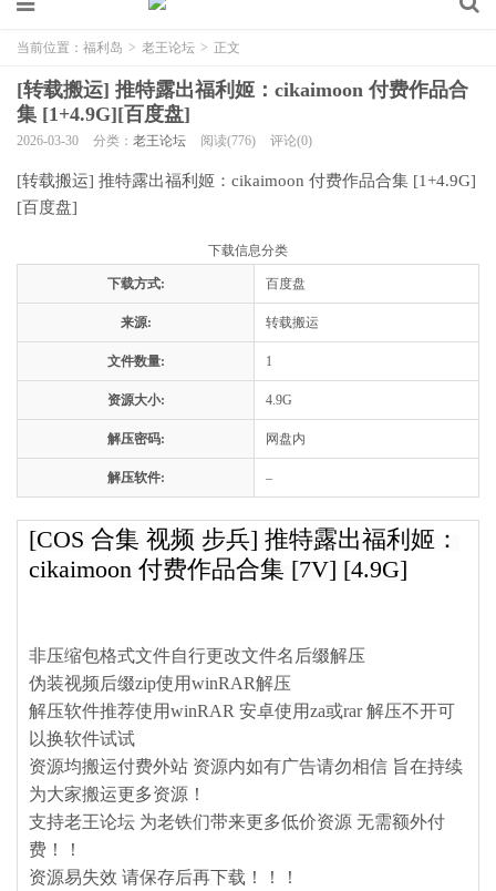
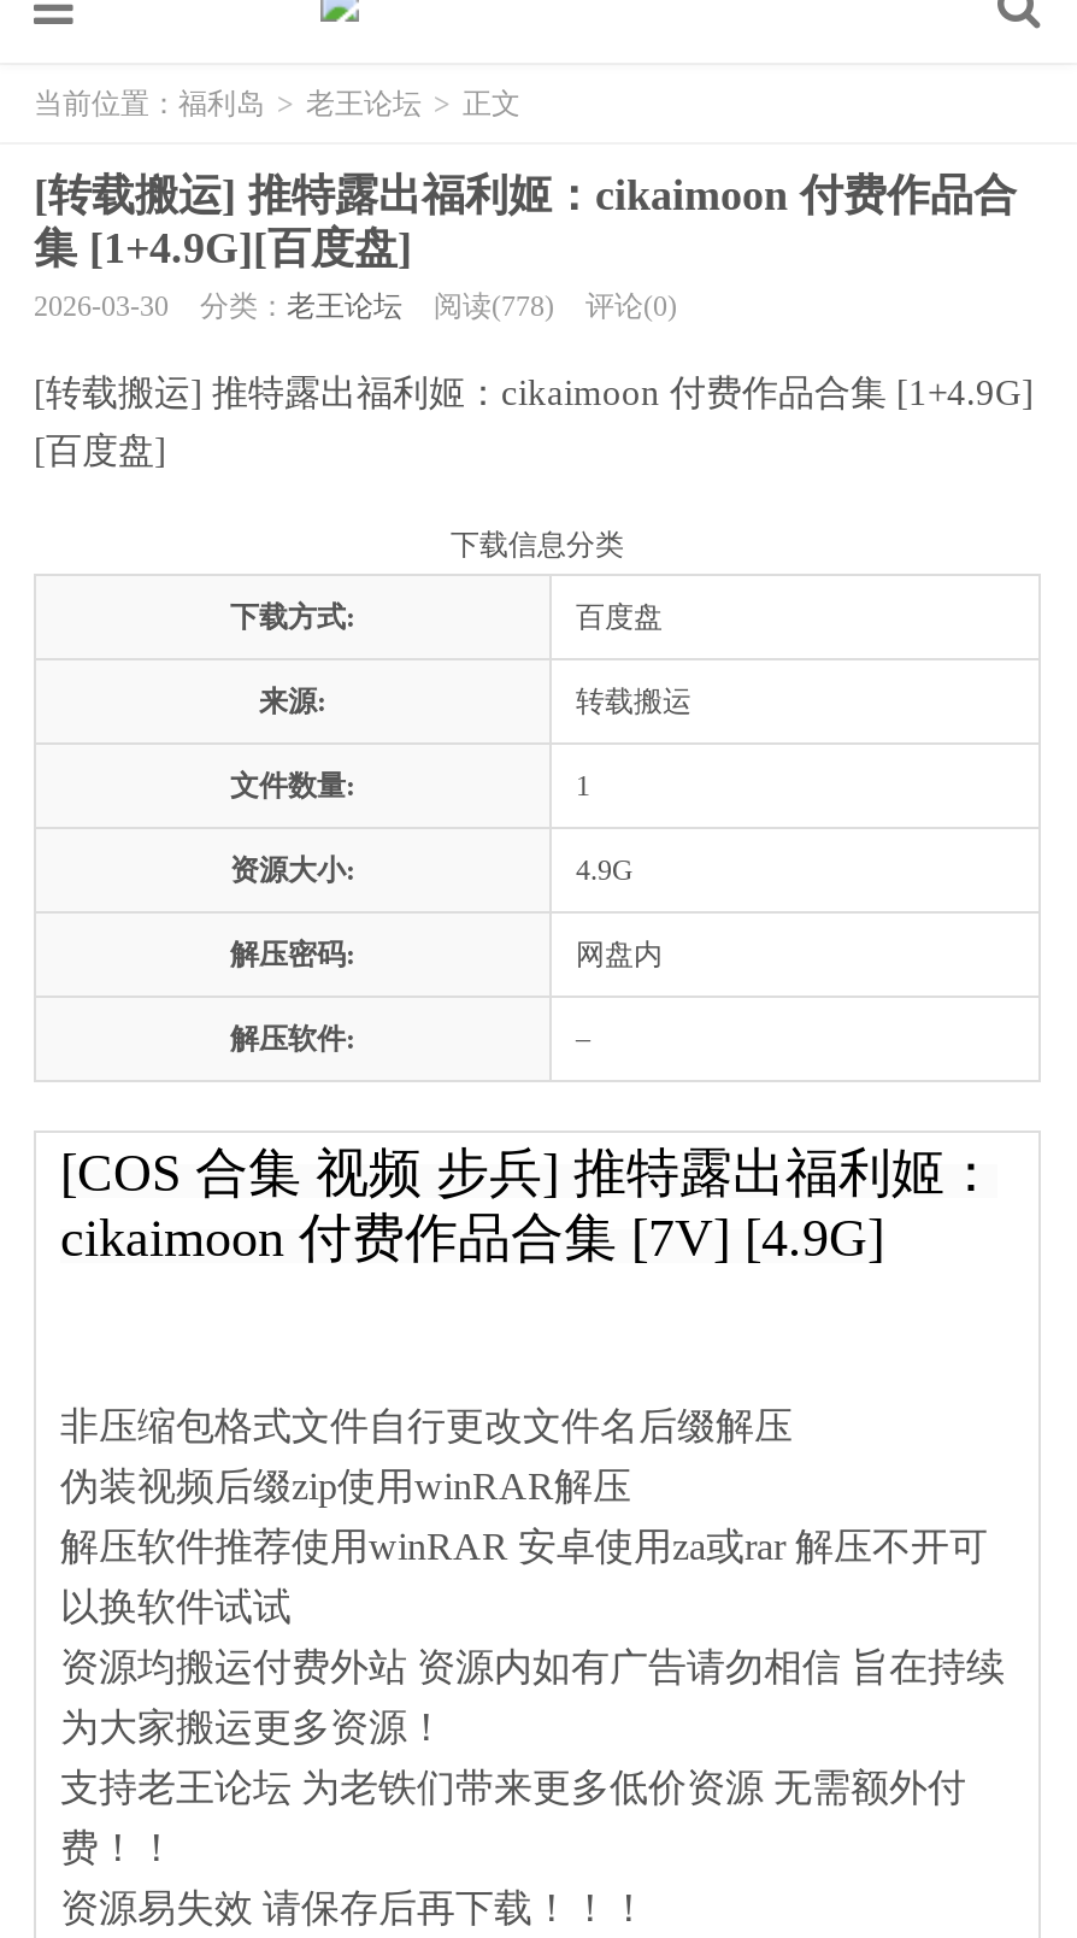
- 2026-03-30 分类：老王论坛 阅读(776) 评论(0)
+ 2026-03-30 分类：老王论坛 阅读(778) 评论(0)
